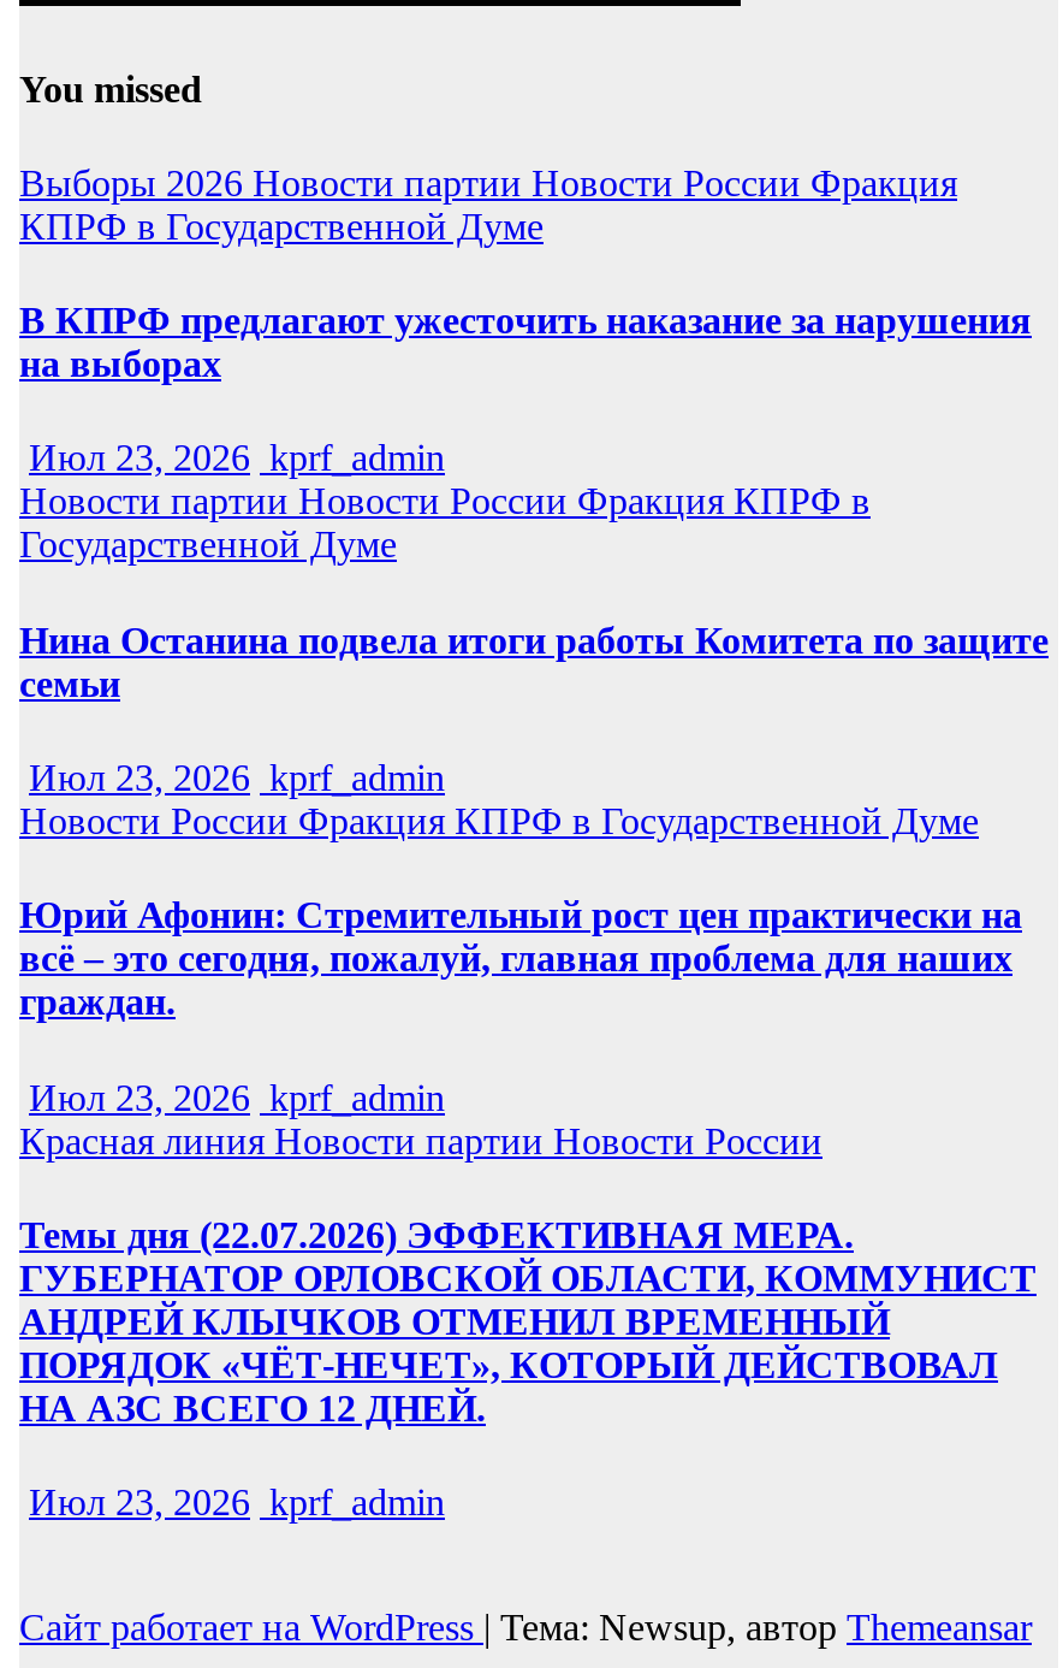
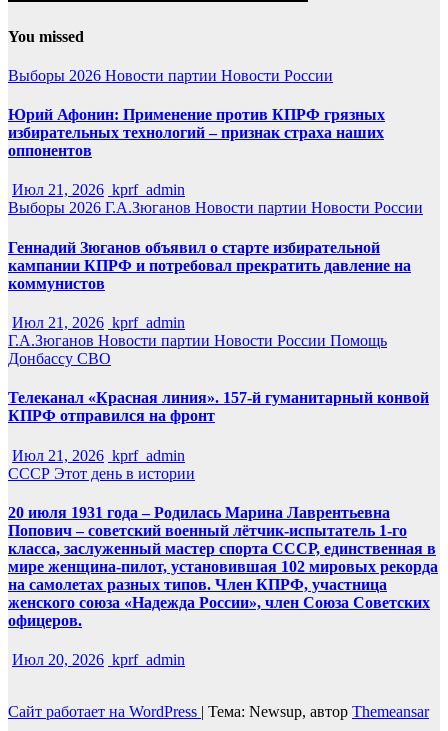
- Выборы 2026 Новости партии Новости России Фракция
- КПРФ в Государственной Думе
+ Выборы 2026 Новости партии Новости России

- В КПРФ предлагают ужесточить наказание за нарушения
- на выборах
+ Юрий Афонин: Применение против КПРФ грязных
+ избирательных технологий – признак страха наших
+ оппонентов

- Июл 23, 2026 kprf_admin
- Новости партии Новости России Фракция КПРФ в
- Государственной Думе
+ Июл 21, 2026 kprf_admin
+ Выборы 2026 Г.А.Зюганов Новости партии Новости России

- Нина Останина подвела итоги работы Комитета по защите
- семьи
+ Геннадий Зюганов объявил о старте избирательной
+ кампании КПРФ и потребовал прекратить давление на
+ коммунистов

- Июл 23, 2026 kprf_admin
- Новости РоссииФракция КПРФ в Государственной Думе
+ Июл 21, 2026 kprf_admin
+ Г.А.Зюганов Новости партии Новости России Помощь
+ Донбассу СВО

- Юрий Афонин: Стремительный рост цен практически на
- всё – это сегодня, пожалуй, главная проблема для наших
- граждан.
+ Телеканал «Красная линия». 157-й гуманитарный конвой
+ КПРФ отправился на фронт

- Июл 23, 2026 kprf_admin
- Красная линия Новости партии Новости России
+ Июл 21, 2026 kprf_admin
+ СССР Этот день в истории

- Темы дня (22.07.2026) ЭФФЕКТИВНАЯ МЕРА.
- ГУБЕРНАТОР ОРЛОВСКОЙ ОБЛАСТИ, КОММУНИСТ
- АНДРЕЙ КЛЫЧКОВ ОТМЕНИЛ ВРЕМЕННЫЙ
- ПОРЯДОК «ЧЁТ-НЕЧЕТ», КОТОРЫЙ ДЕЙСТВОВАЛ
- НА АЗС ВСЕГО 12 ДНЕЙ.
+ 20 июля 1931 года – Родилась Марина Лаврентьевна
+ Попович – советский военный лётчик-испытатель 1-го
+ класса, заслуженный мастер спорта СССР, единственная в
+ мире женщина-пилот, установившая 102 мировых рекорда
+ на самолетах разных типов. Член КПРФ, участница
+ женского союза «Надежда России», член Союза Советских
+ офицеров.

- Июл 23, 2026 kprf_admin
+ Июл 20, 2026 kprf_admin
